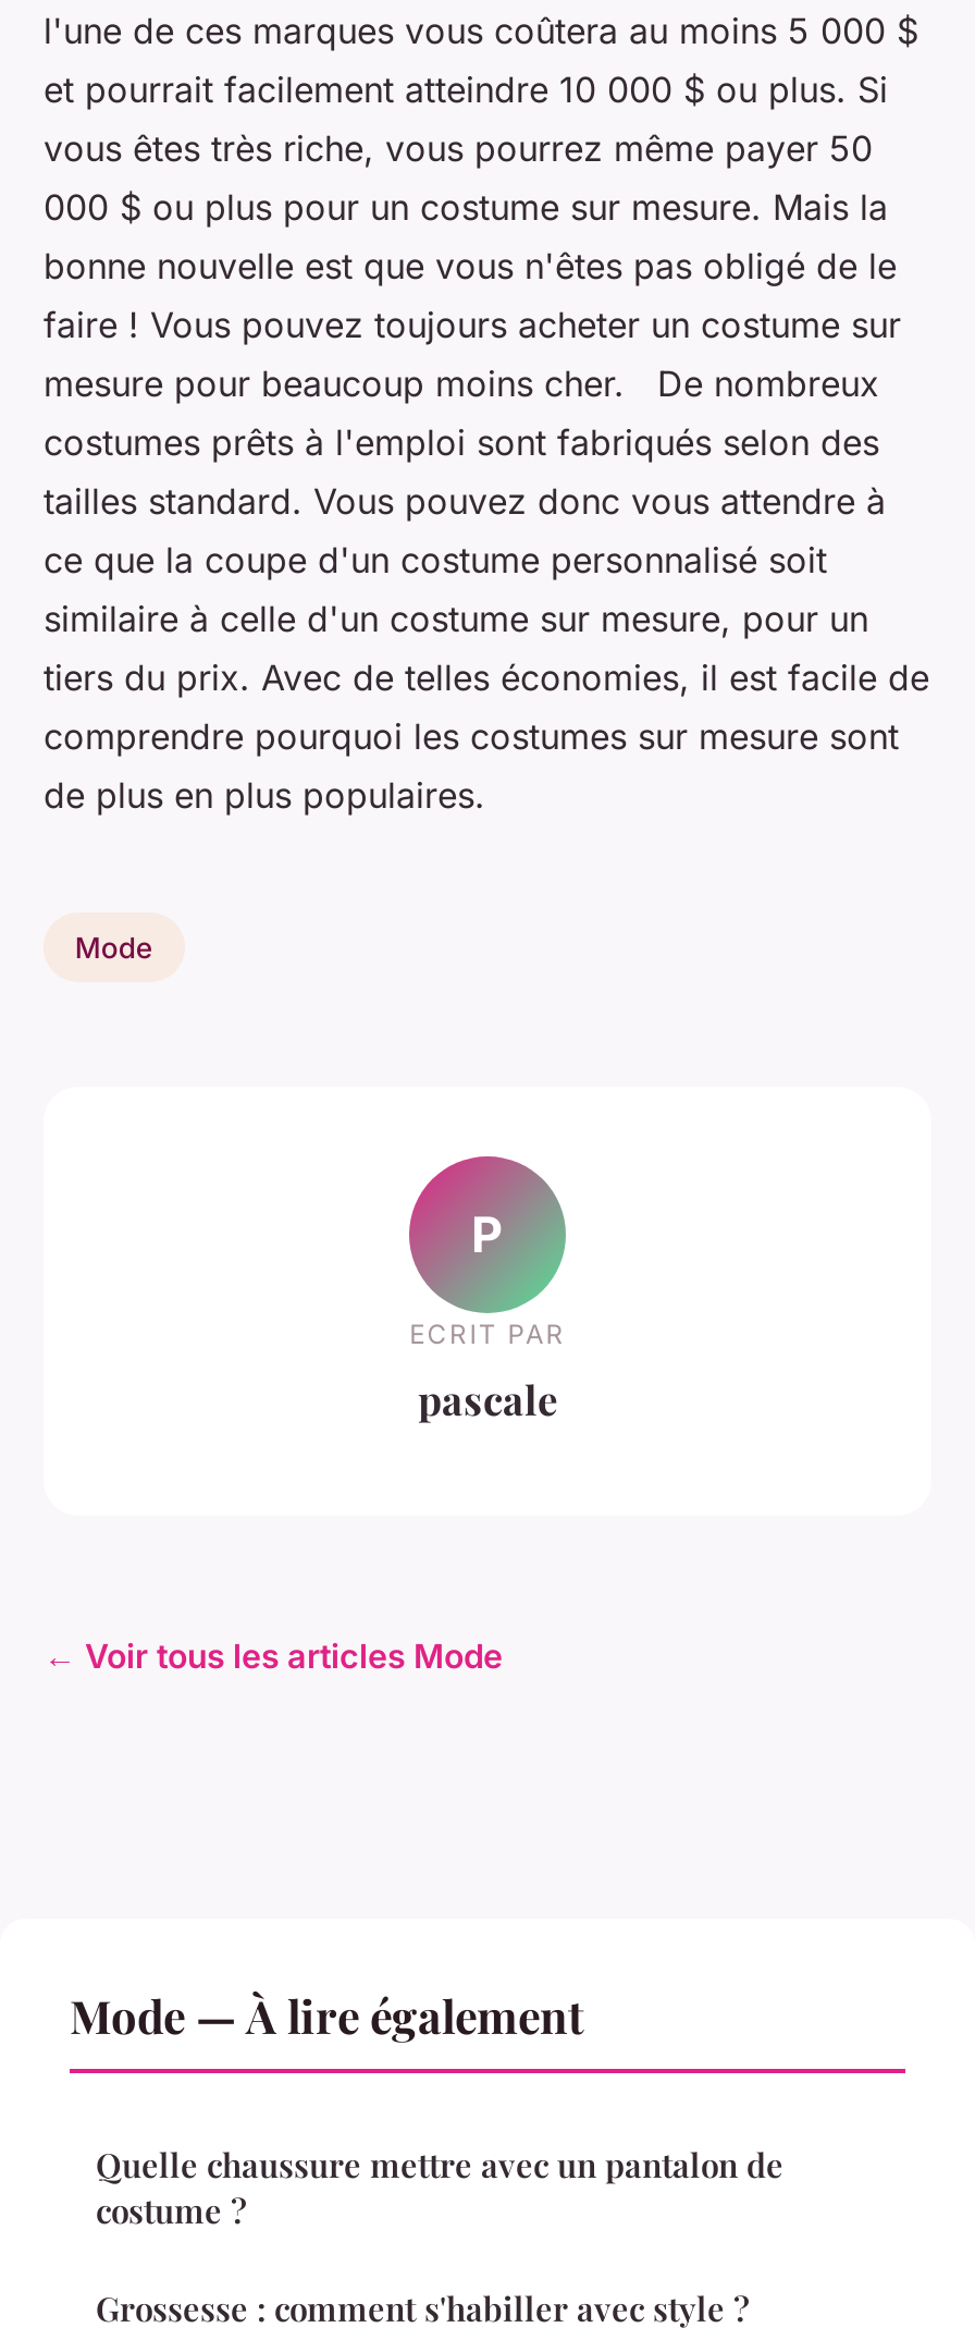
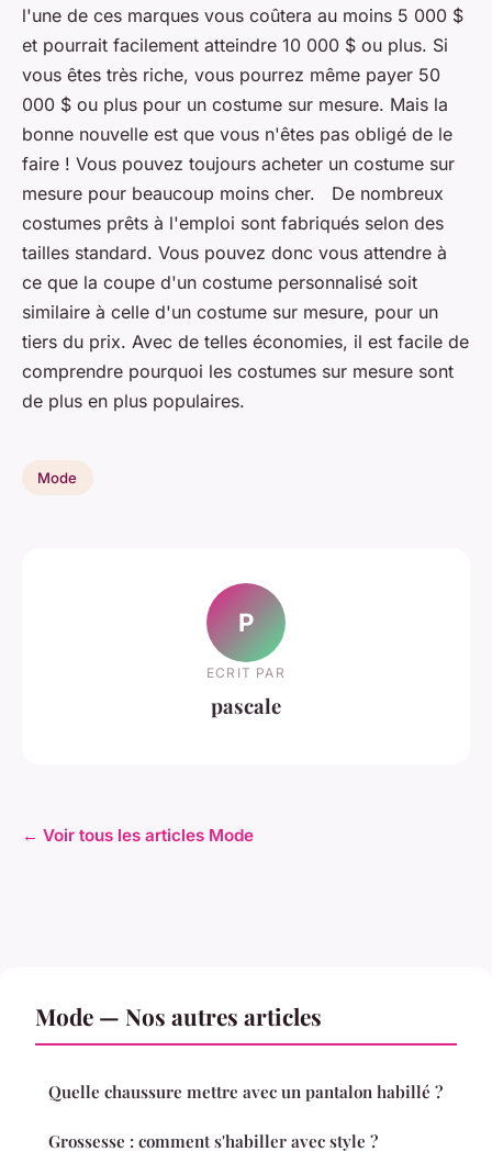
- Mode — À lire également
+ Mode — Nos autres articles

- Quelle chaussure mettre avec un pantalon de
- costume ?
+ Quelle chaussure mettre avec un pantalon habillé ?
